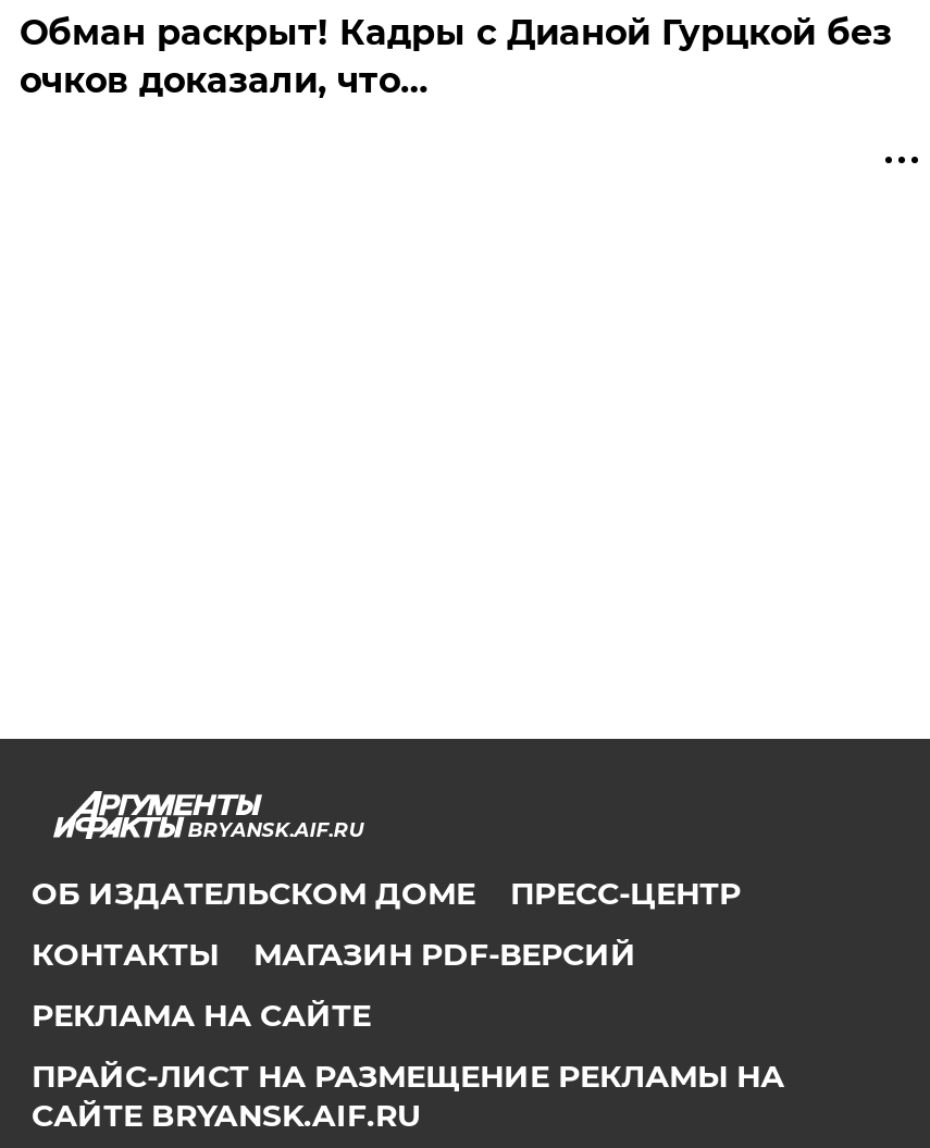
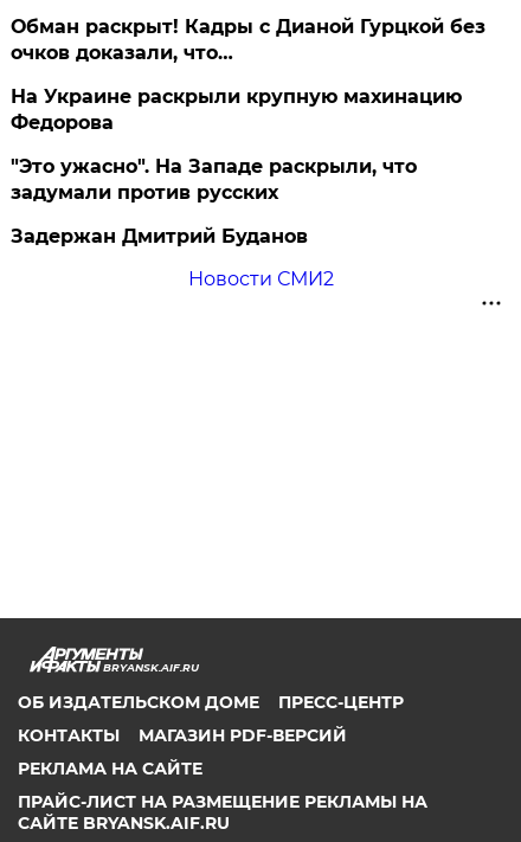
+ На Украине раскрыли крупную махинацию
+ Федорова
+ "Это ужасно". На Западе раскрыли, что
+ задумали против русских
+ Задержан Дмитрий Буданов
+ Новости СМИ2
